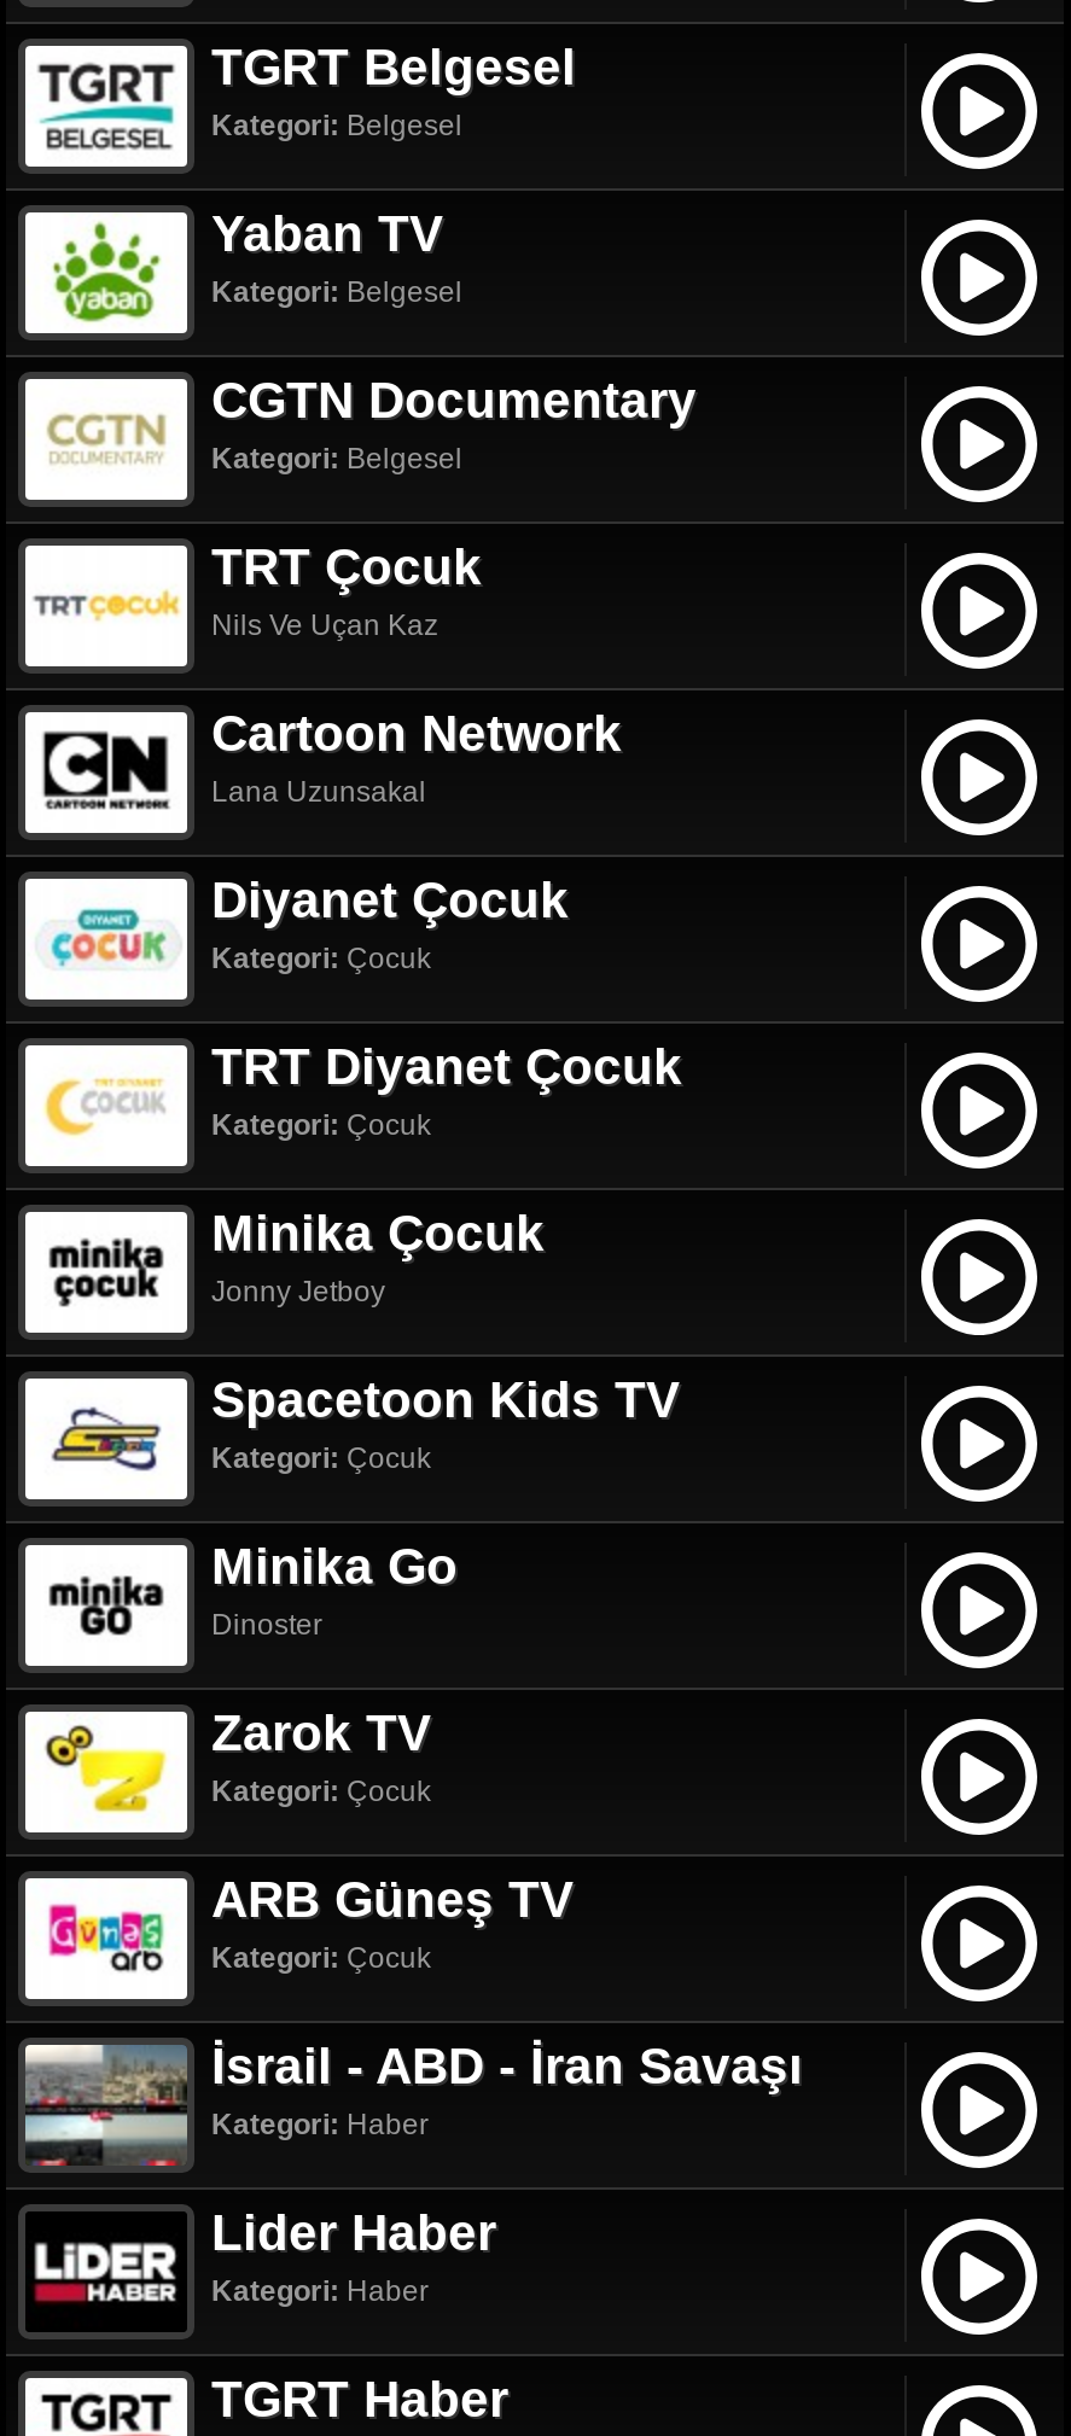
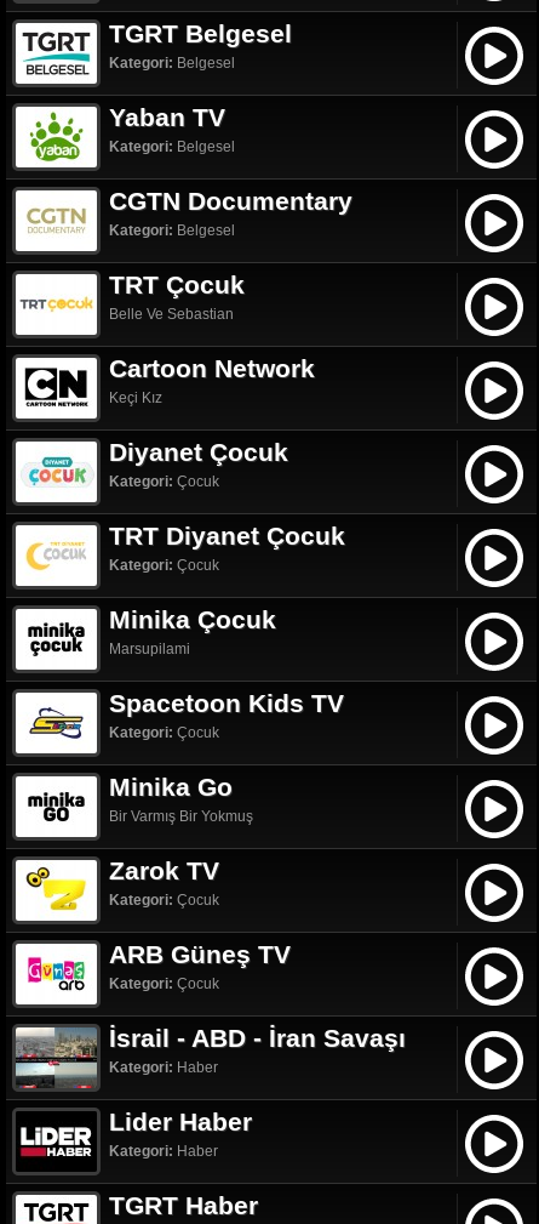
- Nils Ve Uçan Kaz
+ Belle Ve Sebastian

- Lana Uzunsakal
+ Keçi Kız

- Jonny Jetboy
+ Marsupilami

- Dinoster
+ Bir Varmış Bir Yokmuş
